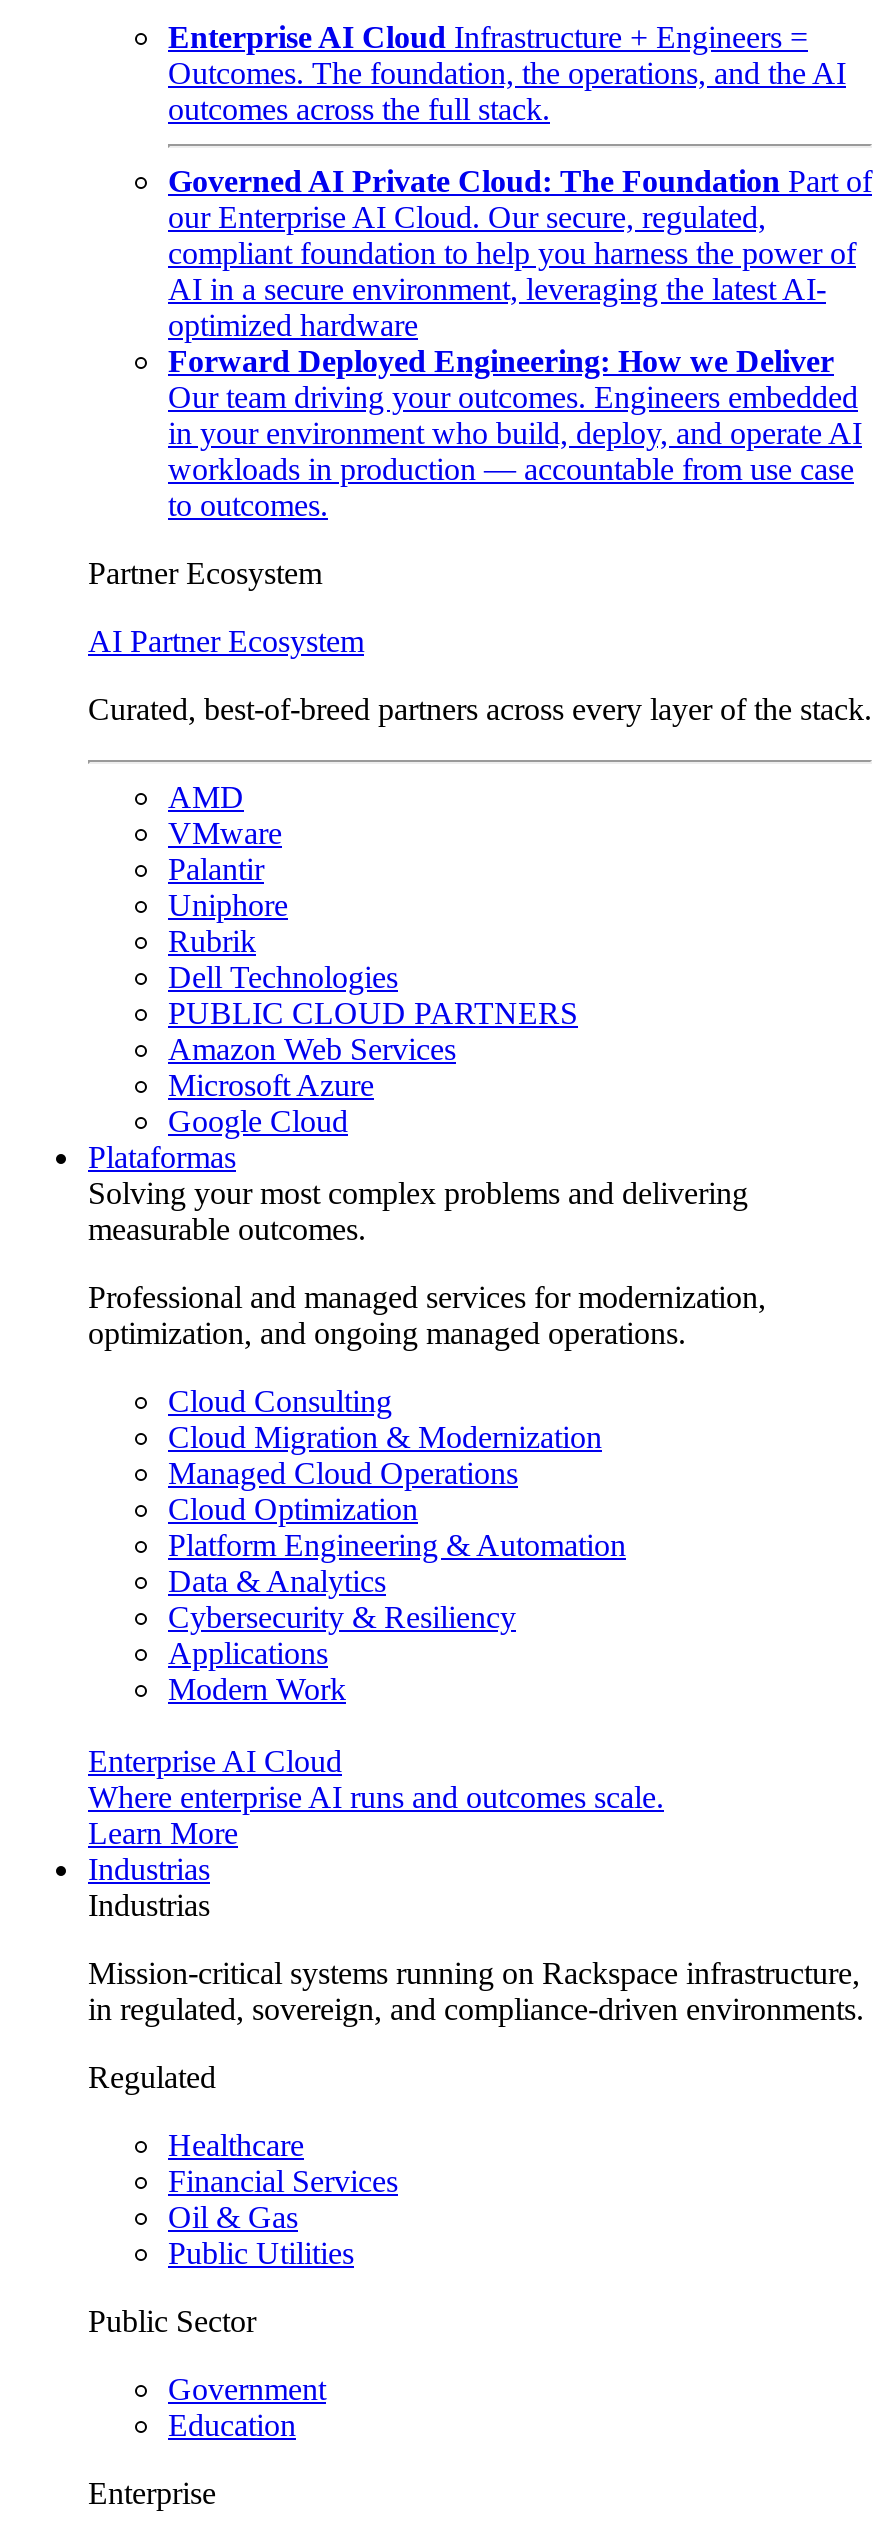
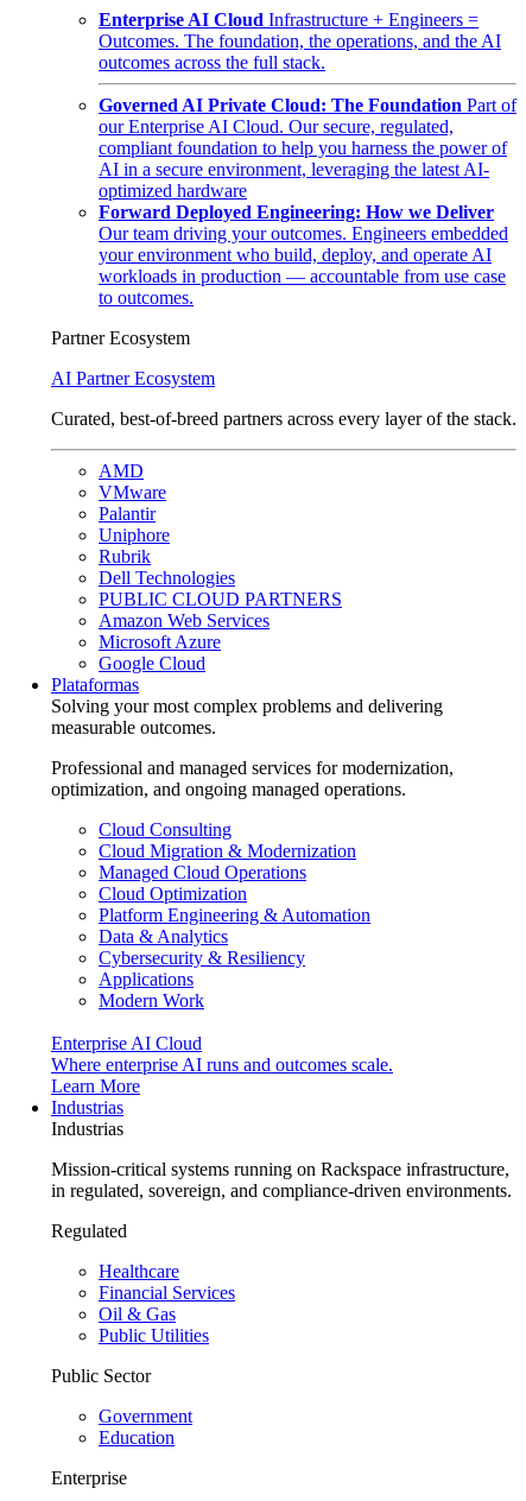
- in your environment who build, deploy, and operate AI
+ your environment who build, deploy, and operate AI
